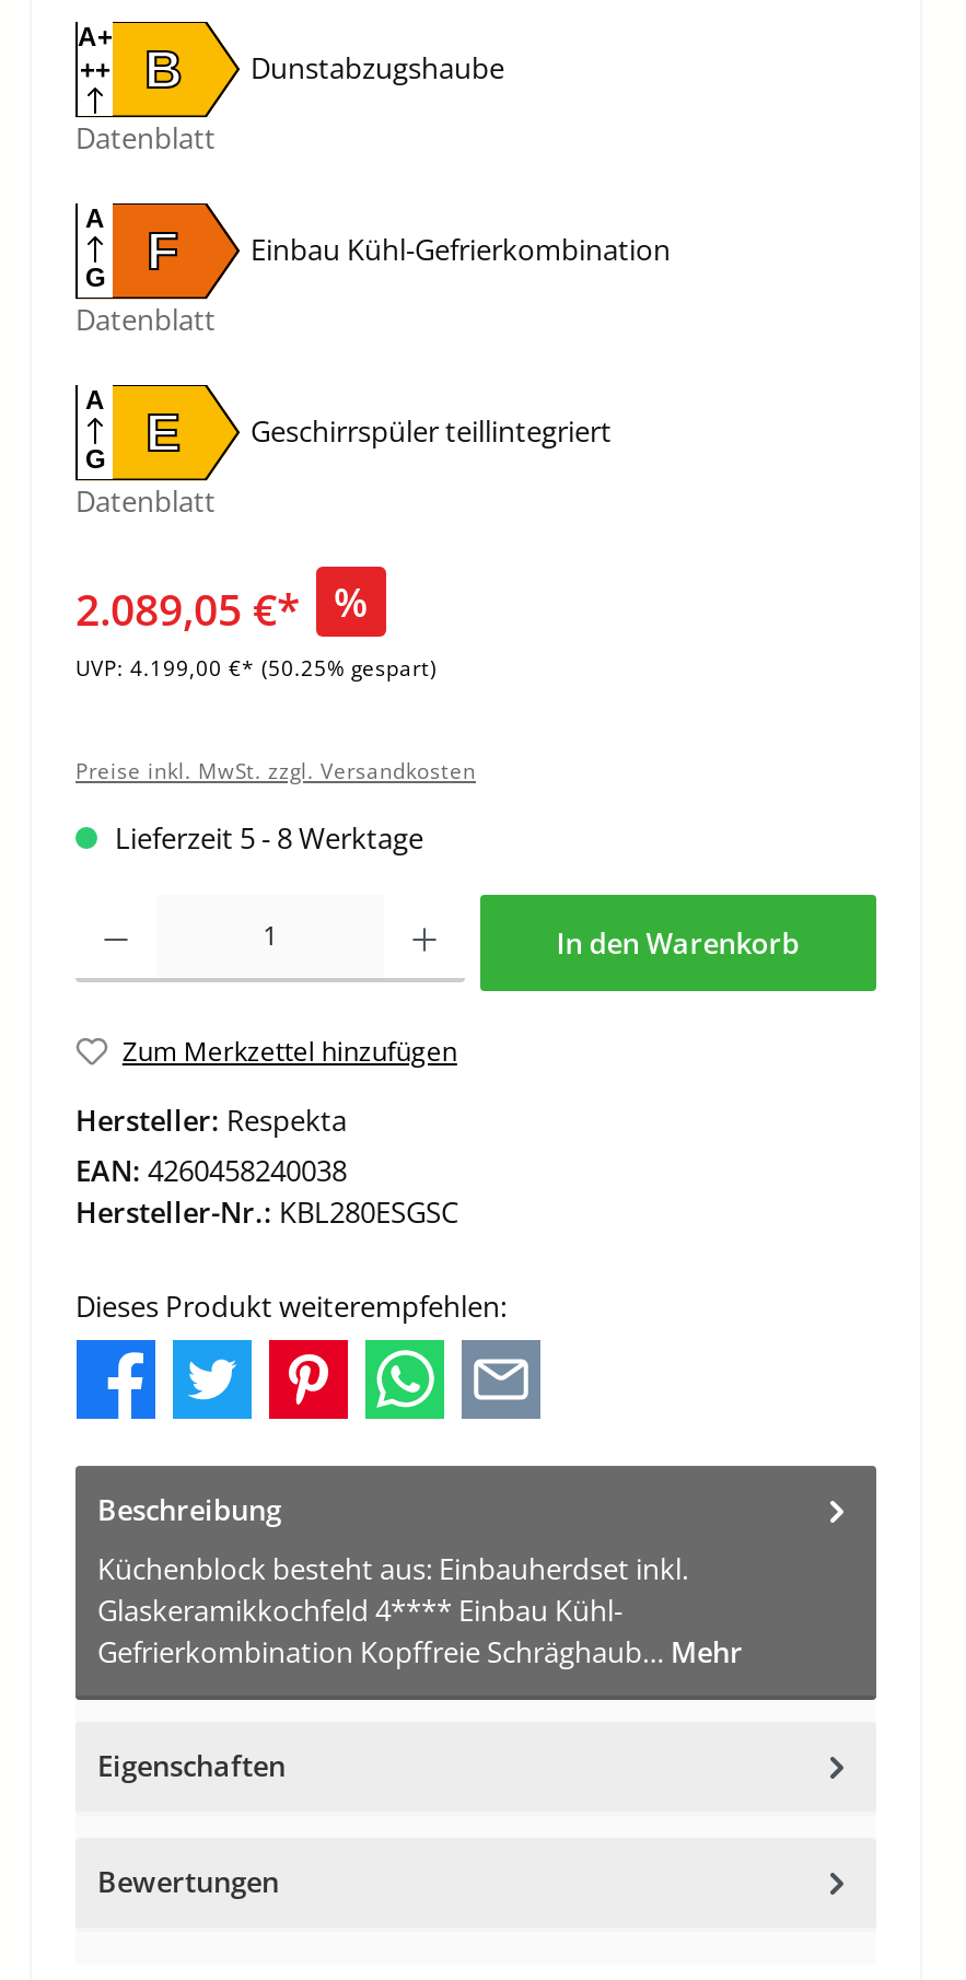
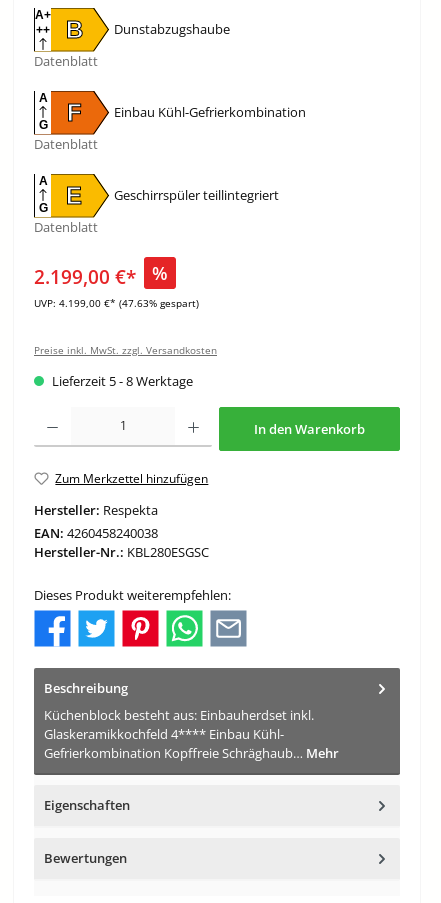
- 2.089,05 €*
+ 2.199,00 €*

- UVP: 4.199,00 €* (50.25% gespart)
+ UVP: 4.199,00 €* (47.63% gespart)
